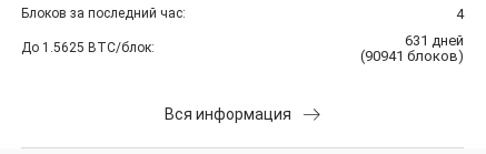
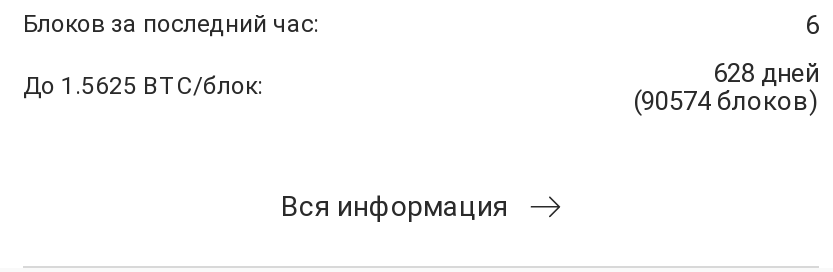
- 4
+ 6

- 631 дней
+ 628 дней

- (90941 блоков)
+ (90574 блоков)
